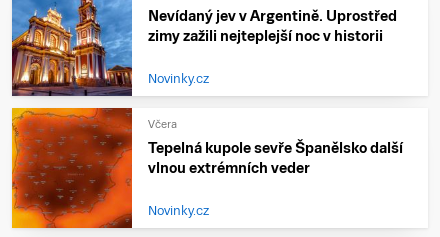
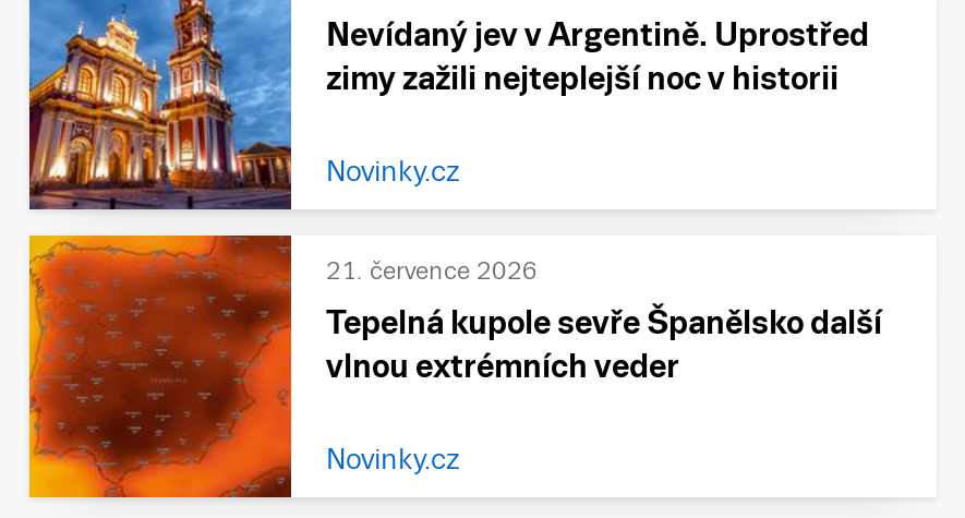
- Včera
+ 21. července 2026
